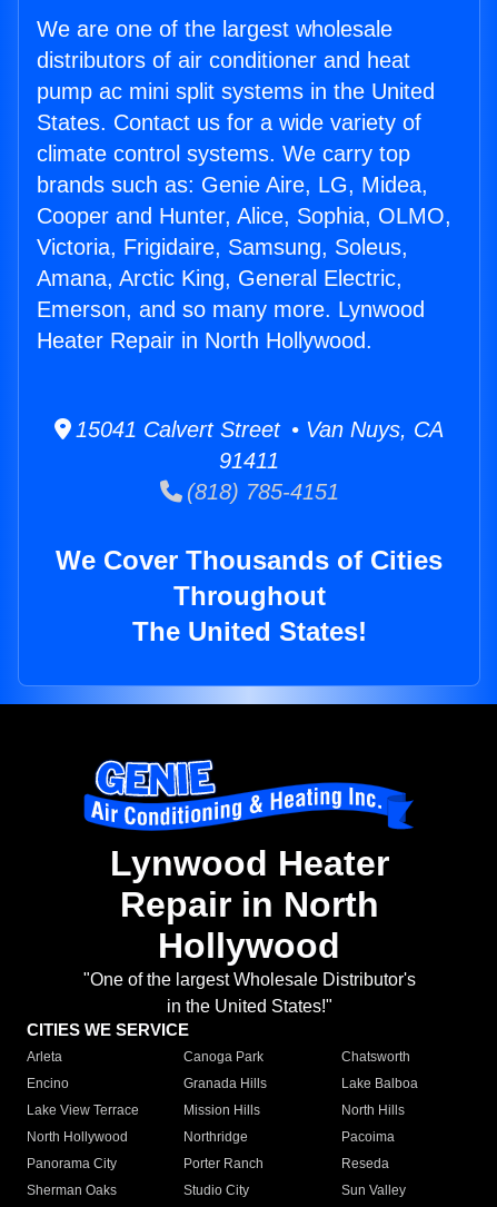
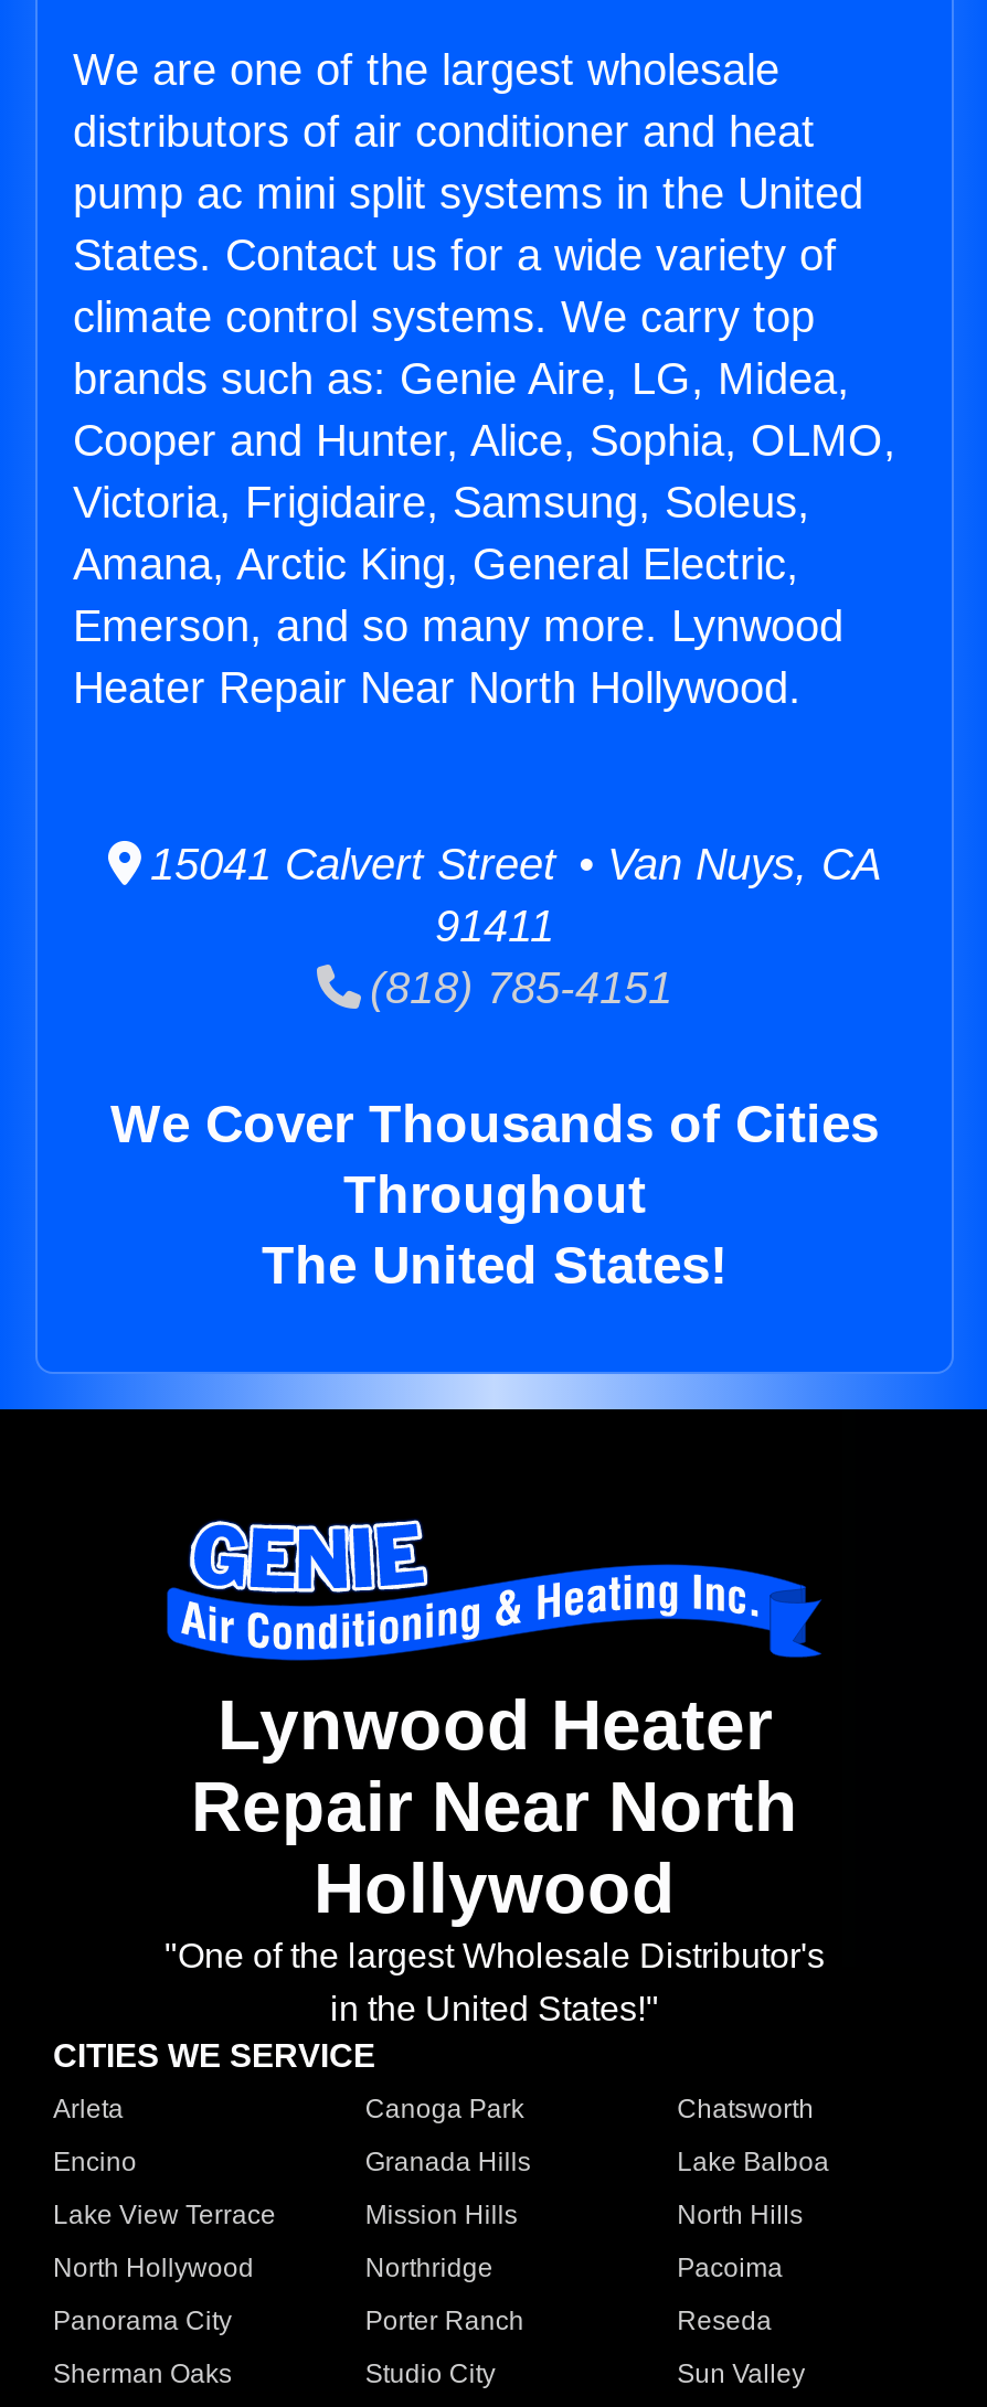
- Heater Repair in North Hollywood.
+ Heater Repair Near North Hollywood.

- Repair in North
+ Repair Near North
